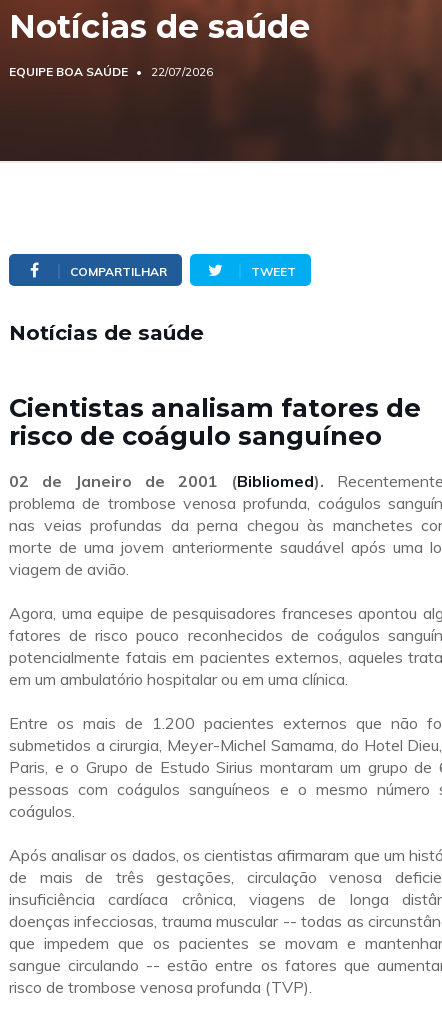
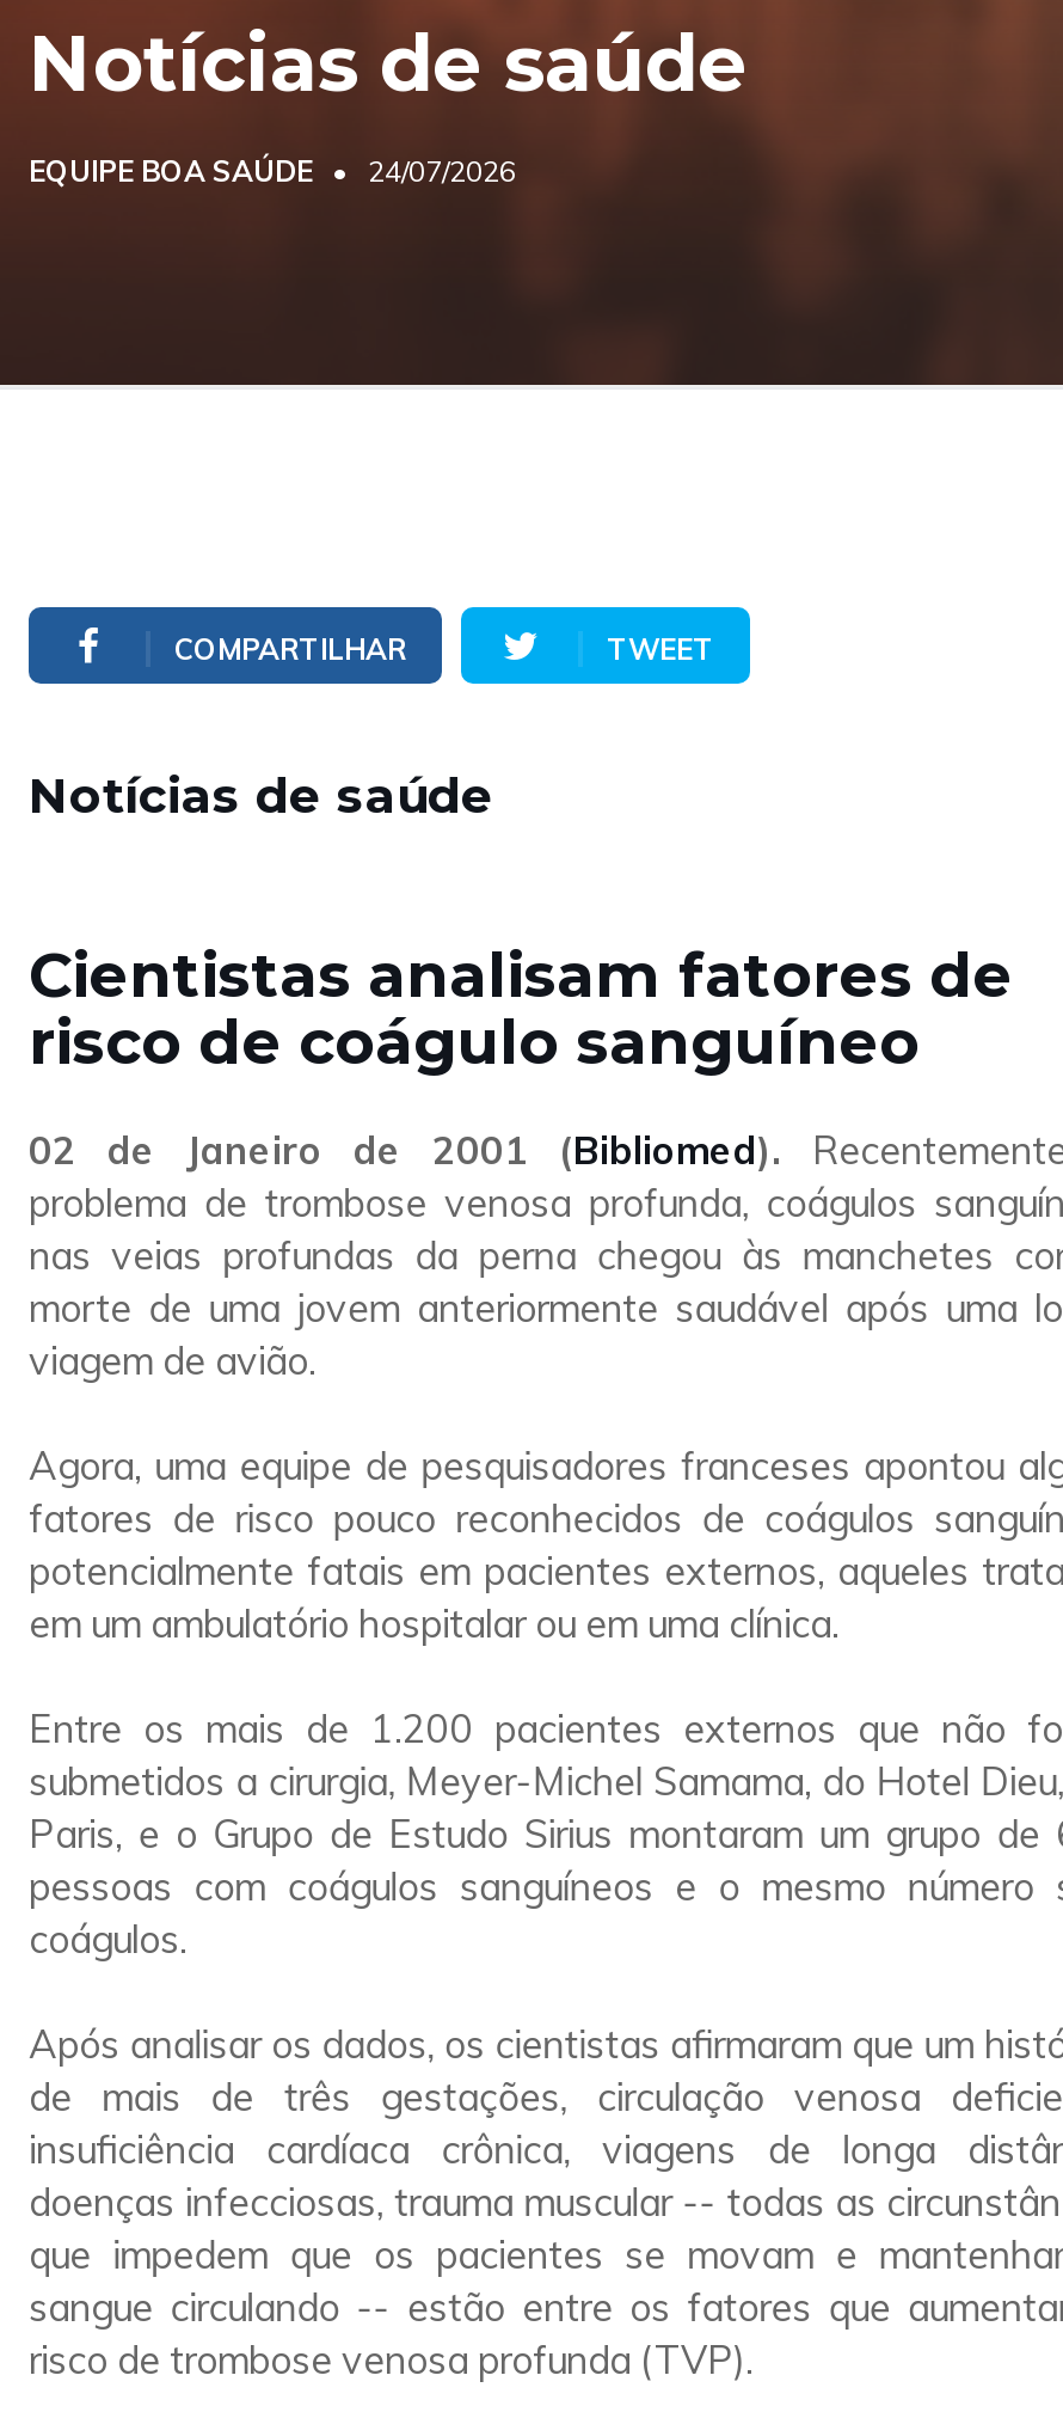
- EQUIPE BOA SAÚDE 22/07/2026
+ EQUIPE BOA SAÚDE 24/07/2026
